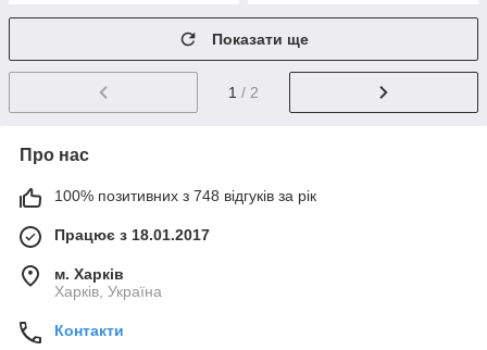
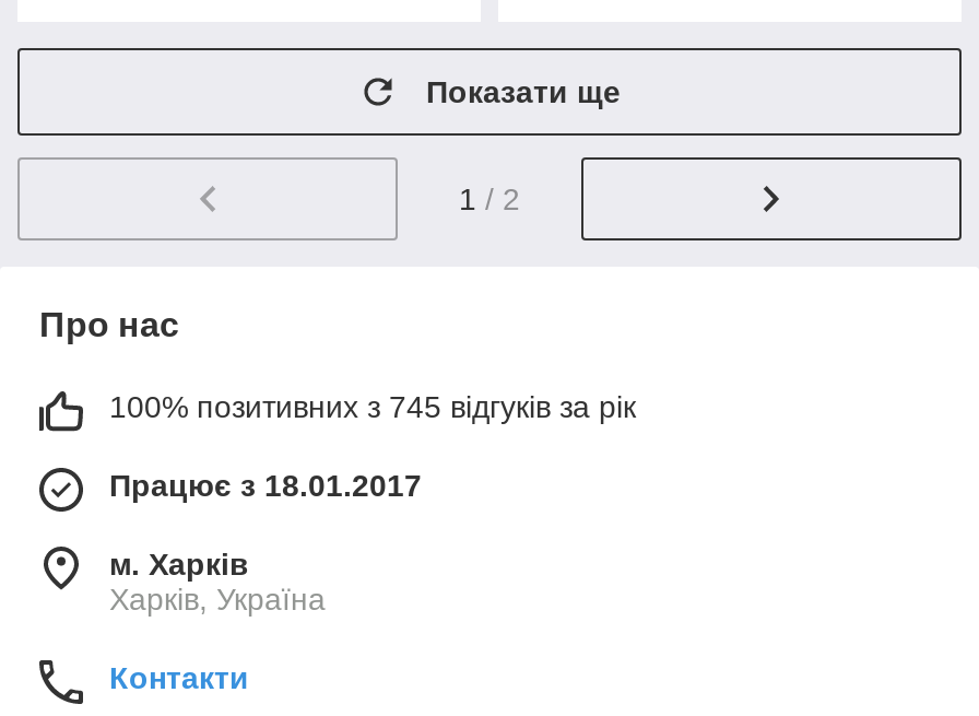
- 100% позитивних з 748 відгуків за рік
+ 100% позитивних з 745 відгуків за рік
